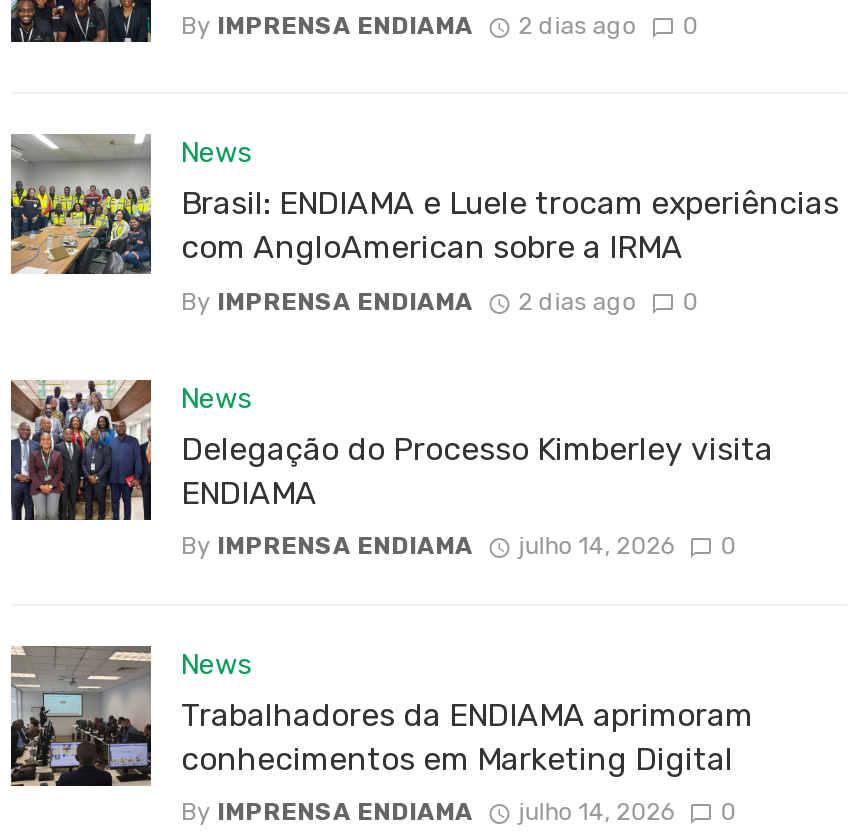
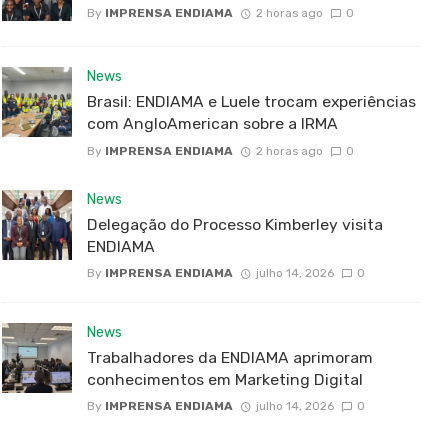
- By IMPRENSA ENDIAMA 2 dias ago 0
+ By IMPRENSA ENDIAMA 2 horas ago 0

- By IMPRENSA ENDIAMA 2 dias ago 0
+ By IMPRENSA ENDIAMA 2 horas ago 0
